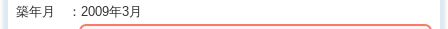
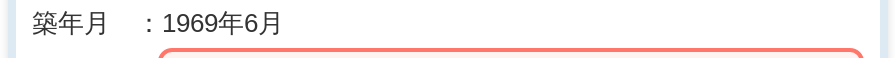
- 築年月 2009年3月
+ 築年月 1969年6月
